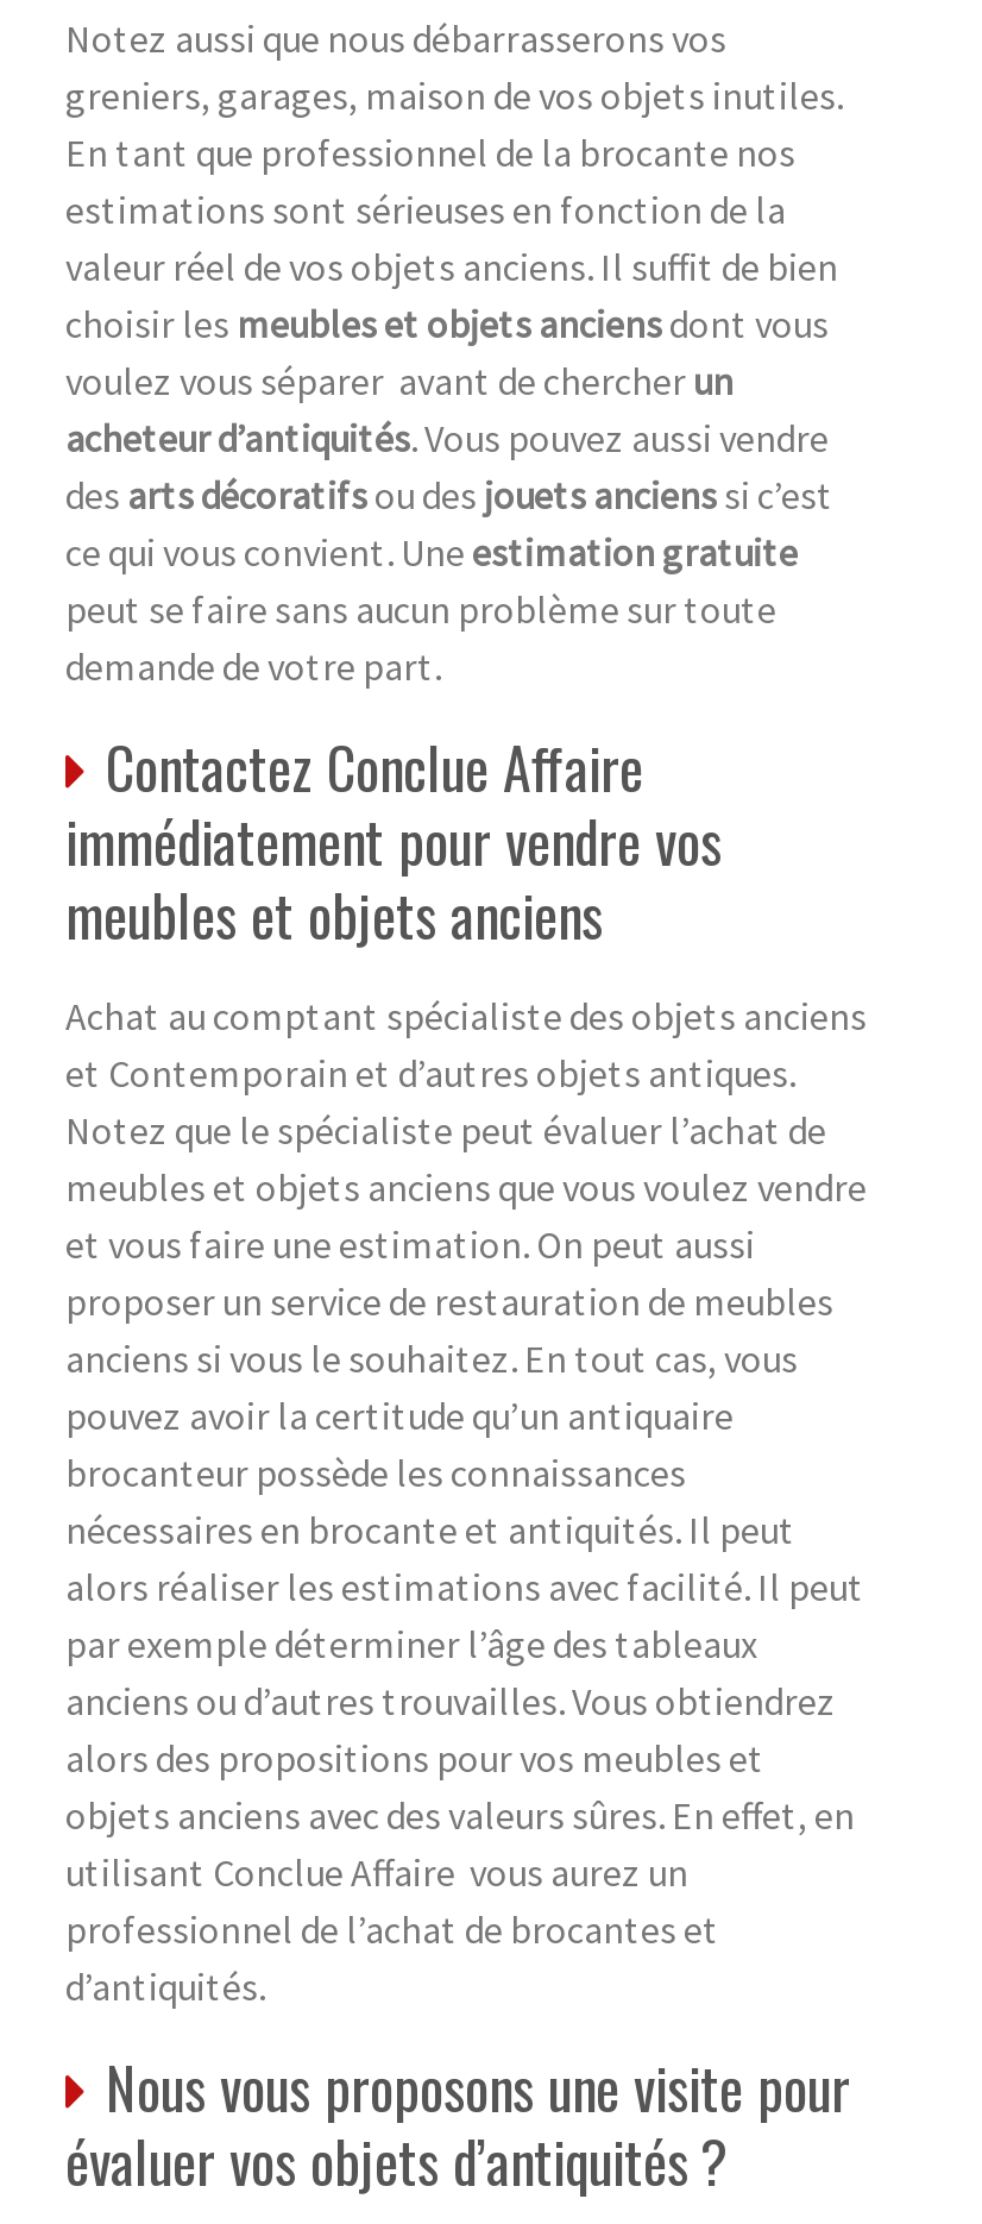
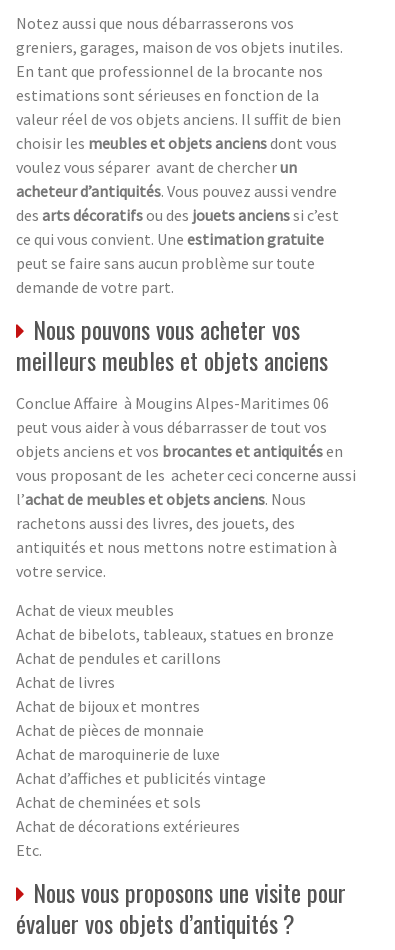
- Contactez Conclue Affaire
- immédiatement pour vendre vos
- meubles et objets anciens
- Achat au comptant spécialiste des objets anciens
- et Contemporain et d’autres objets antiques.
- Notez que le spécialiste peut évaluer l’achat de
- meubles et objets anciens que vous voulez vendre
- et vous faire une estimation. On peut aussi
- proposer un service de restauration de meubles
- anciens si vous le souhaitez. En tout cas, vous
- pouvez avoir la certitude qu’un antiquaire
- brocanteur possède les connaissances
- nécessaires en brocante et antiquités. Il peut
- alors réaliser les estimations avec facilité. Il peut
- par exemple déterminer l’âge des tableaux
- anciens ou d’autres trouvailles. Vous obtiendrez
- alors des propositions pour vos meubles et
- objets anciens avec des valeurs sûres. En effet, en
- utilisant Conclue Affaire vous aurez un
- professionnel de l’achat de brocantes et
- d’antiquités.
+ Nous pouvons vous acheter vos
+ meilleurs meubles et objets anciens
+ Conclue Affaire à Mougins Alpes-Maritimes 06
+ peut vous aider à vous débarrasser de tout vos
+ objets anciens et vos brocantes et antiquités en
+ vous proposant de les acheter ceci concerne aussi
+ l’achat de meubles et objets anciens. Nous
+ rachetons aussi des livres, des jouets, des
+ antiquités et nous mettons notre estimation à
+ votre service.
+ Achat de vieux meubles
+ Achat de bibelots, tableaux, statues en bronze
+ Achat de pendules et carillons
+ Achat de livres
+ Achat de bijoux et montres
+ Achat de pièces de monnaie
+ Achat de maroquinerie de luxe
+ Achat d’affiches et publicités vintage
+ Achat de cheminées et sols
+ Achat de décorations extérieures
+ Etc.
